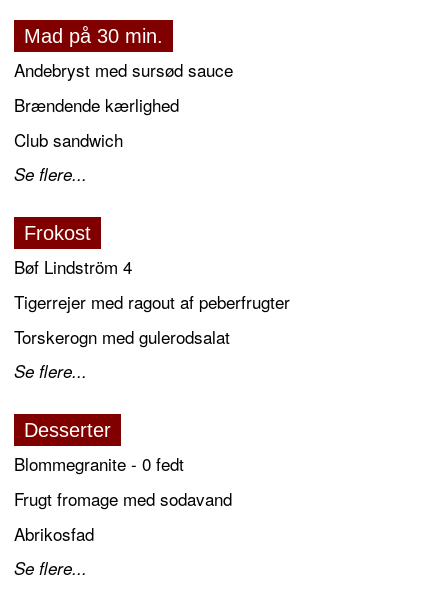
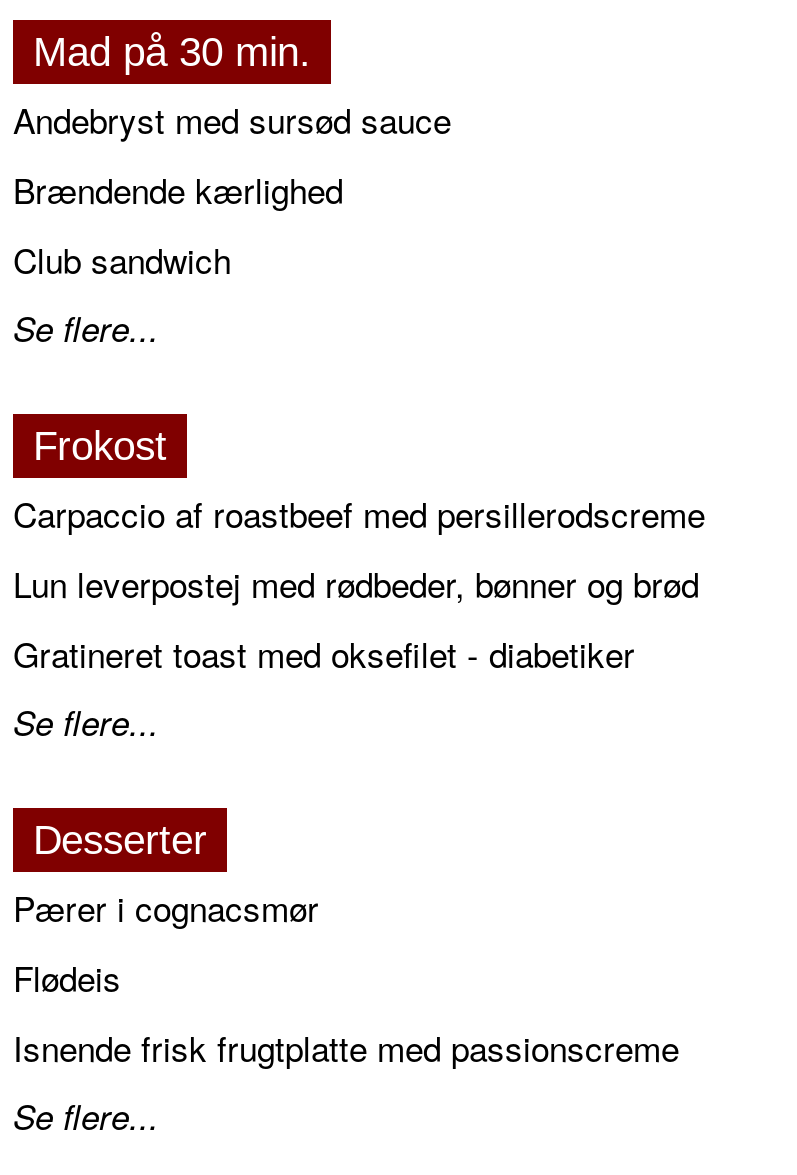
- Bøf Lindström 4
- Tigerrejer med ragout af peberfrugter
- Torskerogn med gulerodsalat
+ Carpaccio af roastbeef med persillerodscreme
+ Lun leverpostej med rødbeder, bønner og brød
+ Gratineret toast med oksefilet - diabetiker

- Blommegranite - 0 fedt
- Frugt fromage med sodavand
- Abrikosfad
+ Pærer i cognacsmør
+ Flødeis
+ Isnende frisk frugtplatte med passionscreme
